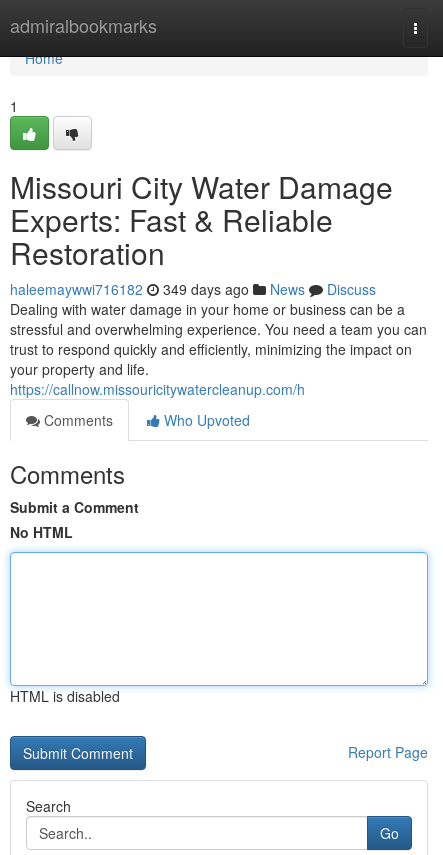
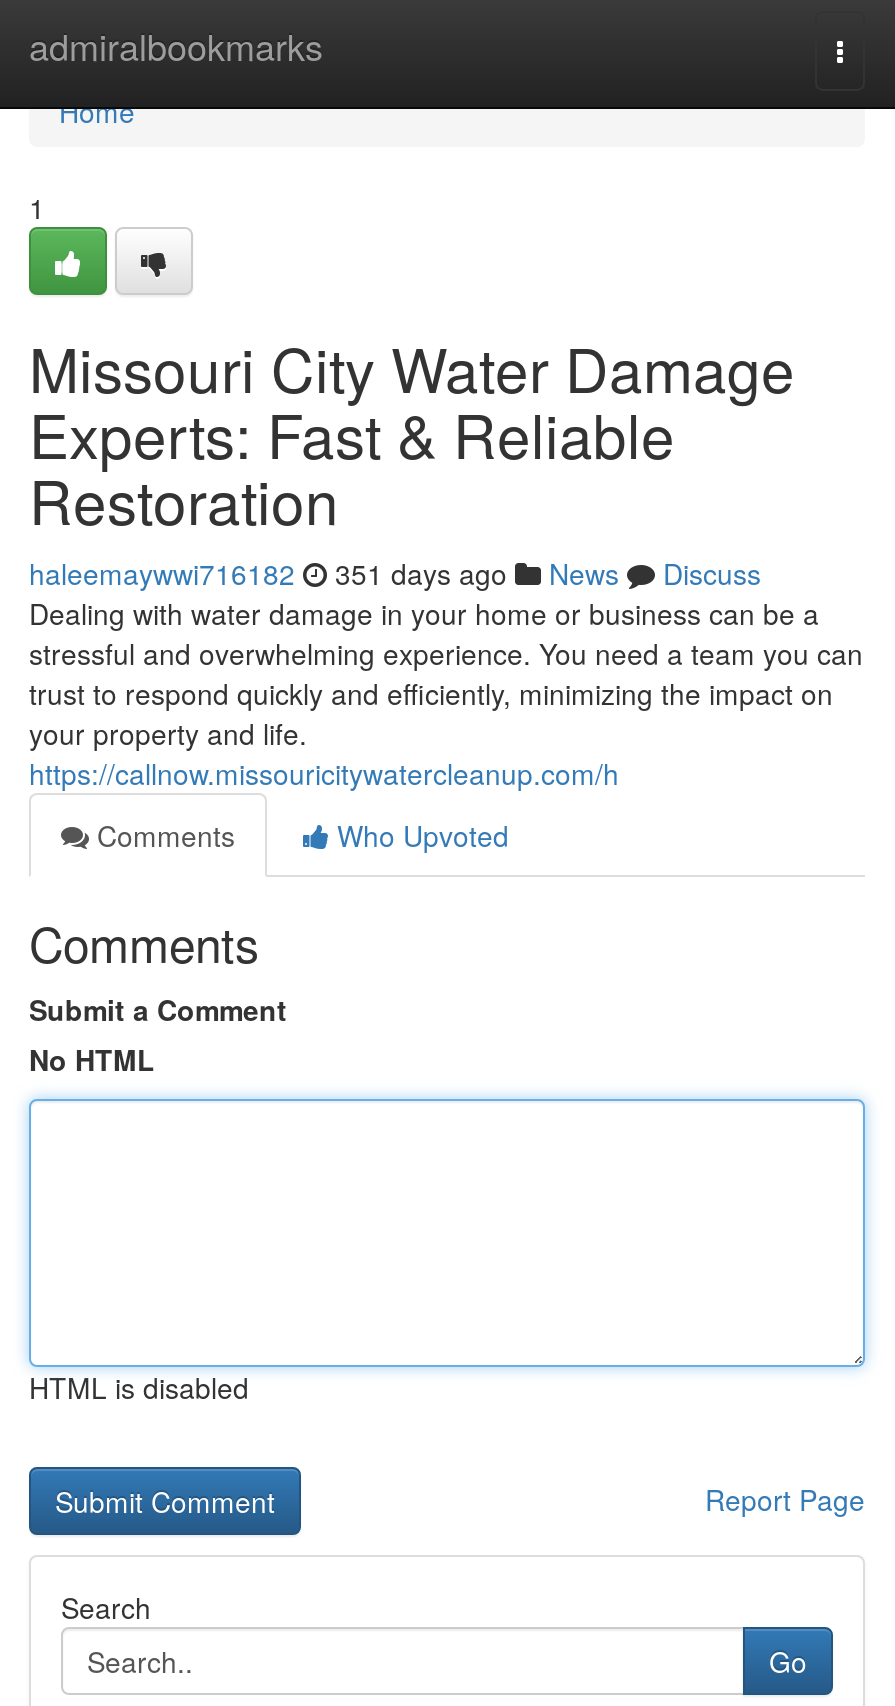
- haleemaywwi716182 349 days ago News Discuss
+ haleemaywwi716182 351 days ago News Discuss
